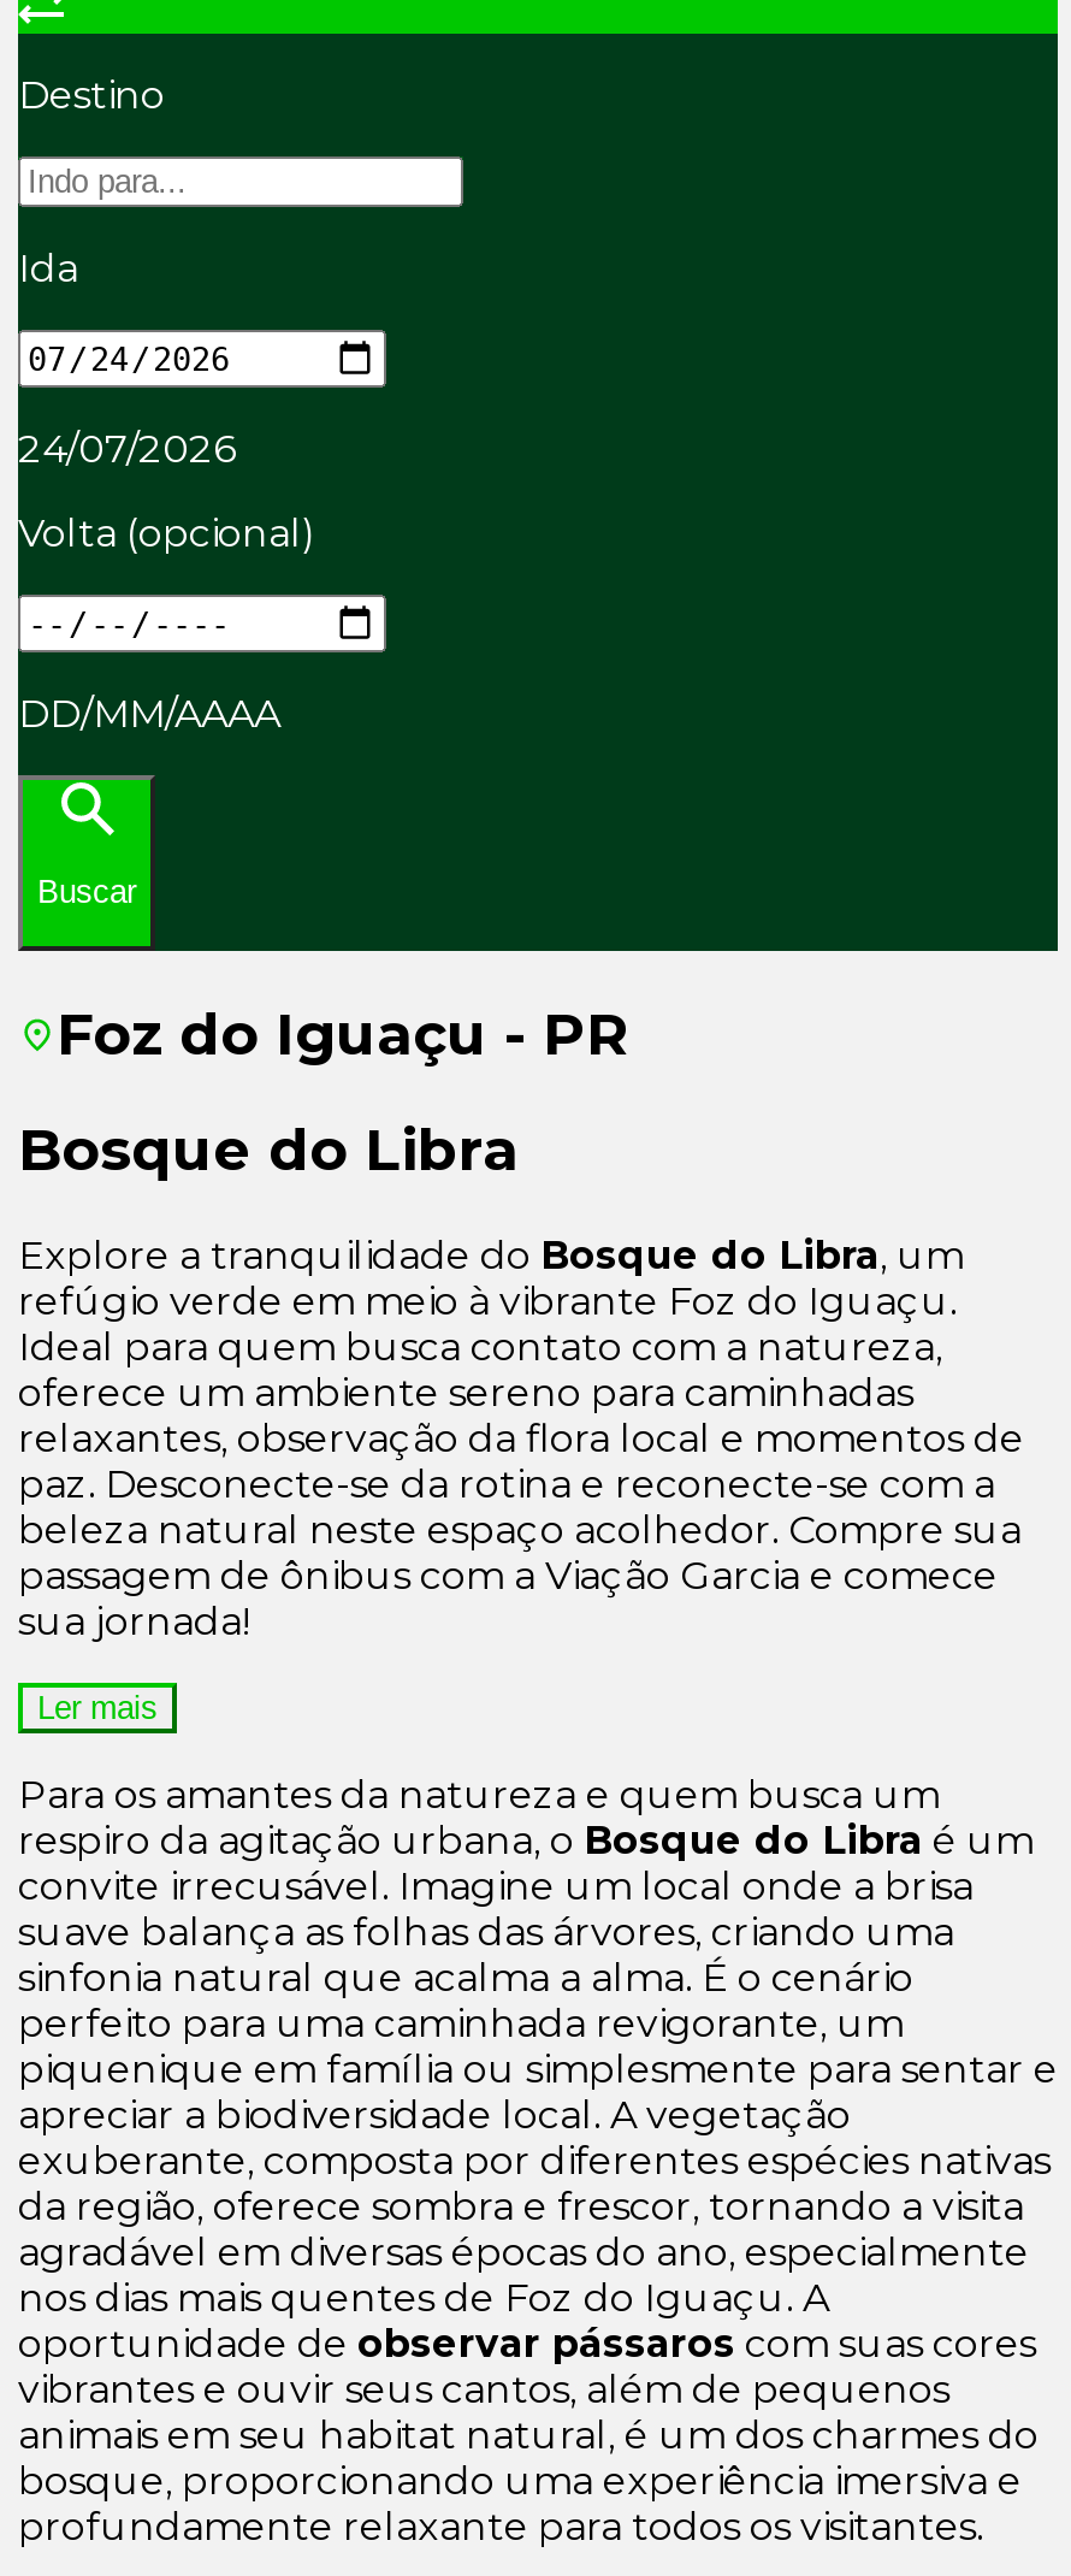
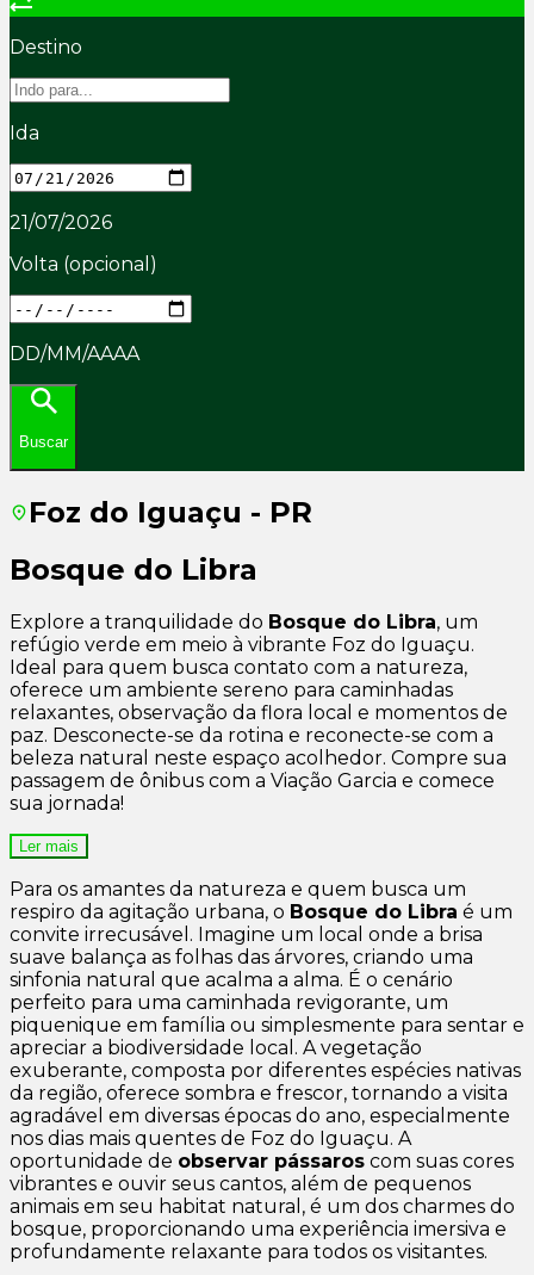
- 24/07/2026
+ 21/07/2026
